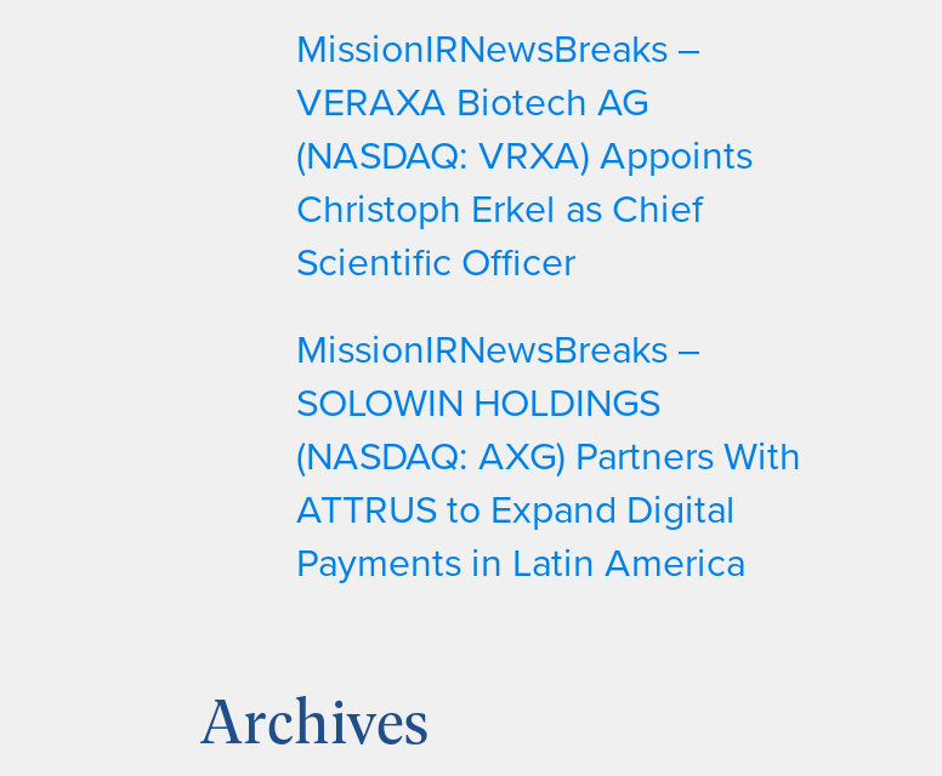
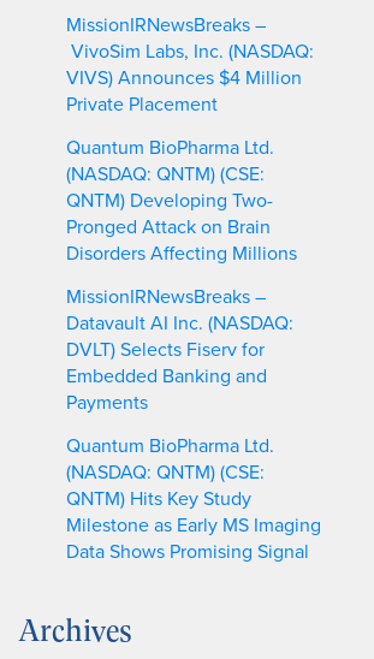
- VERAXA Biotech AG
- (NASDAQ: VRXA) Appoints
- Christoph Erkel as Chief
- Scientific Officer
+ VivoSim Labs, Inc. (NASDAQ:
+ VIVS) Announces $4 Million
+ Private Placement
+ Quantum BioPharma Ltd.
+ (NASDAQ: QNTM) (CSE:
+ QNTM) Developing Two-
+ Pronged Attack on Brain
+ Disorders Affecting Millions

- SOLOWIN HOLDINGS
- (NASDAQ: AXG) Partners With
- ATTRUS to Expand Digital
- Payments in Latin America
+ Datavault AI Inc. (NASDAQ:
+ DVLT) Selects Fiserv for
+ Embedded Banking and
+ Payments
+ Quantum BioPharma Ltd.
+ (NASDAQ: QNTM) (CSE:
+ QNTM) Hits Key Study
+ Milestone as Early MS Imaging
+ Data Shows Promising Signal
